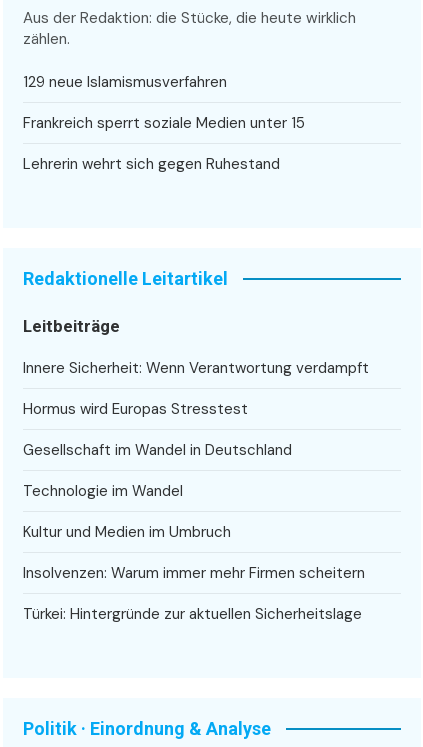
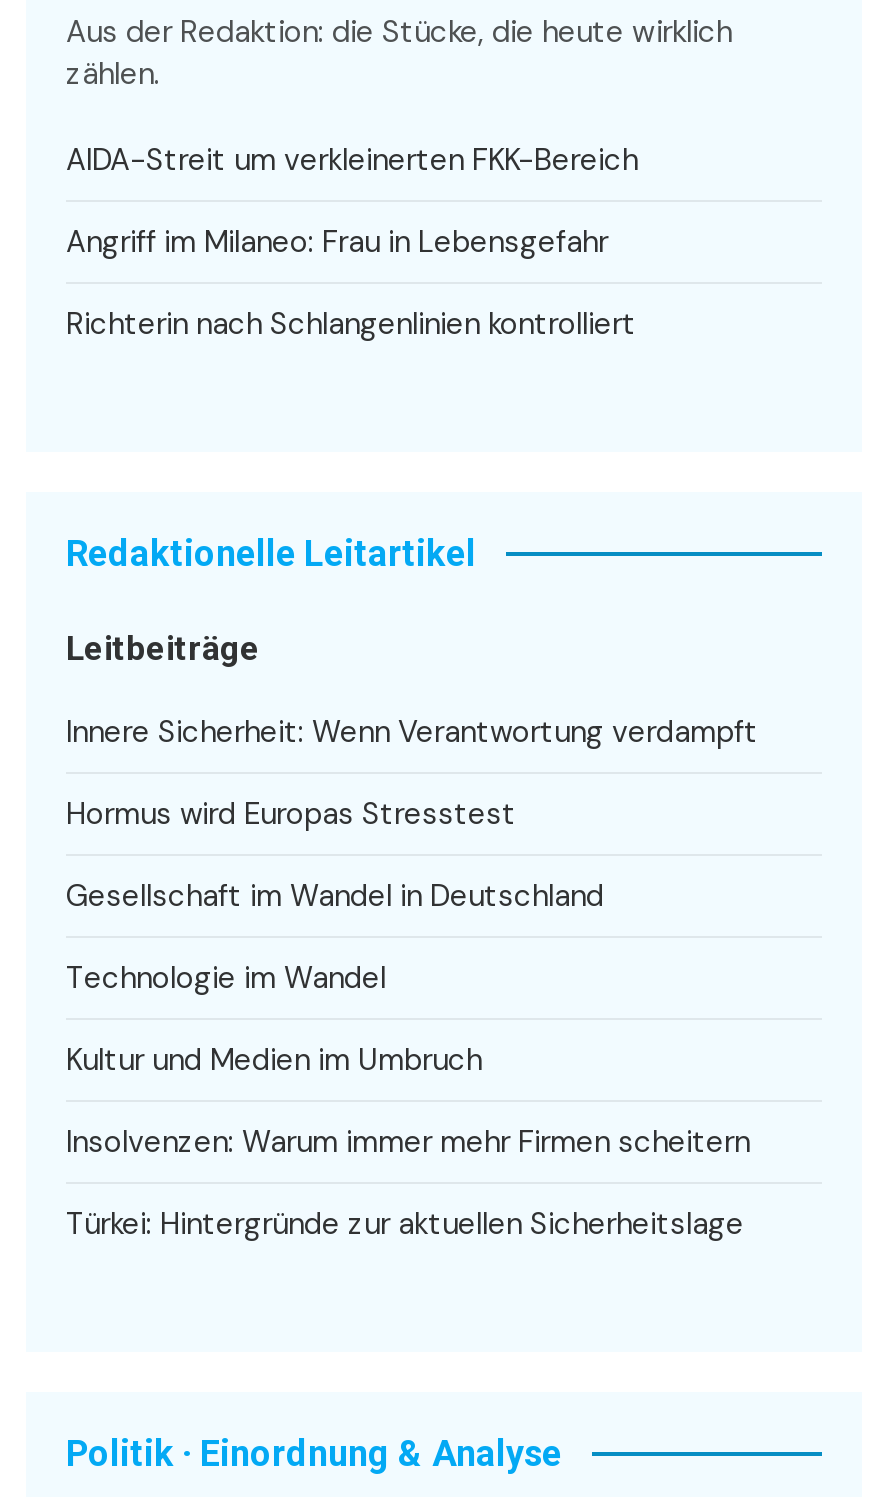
- 129 neue Islamismusverfahren
+ AIDA-Streit um verkleinerten FKK-Bereich

- Frankreich sperrt soziale Medien unter 15
+ Angriff im Milaneo: Frau in Lebensgefahr

- Lehrerin wehrt sich gegen Ruhestand
+ Richterin nach Schlangenlinien kontrolliert
